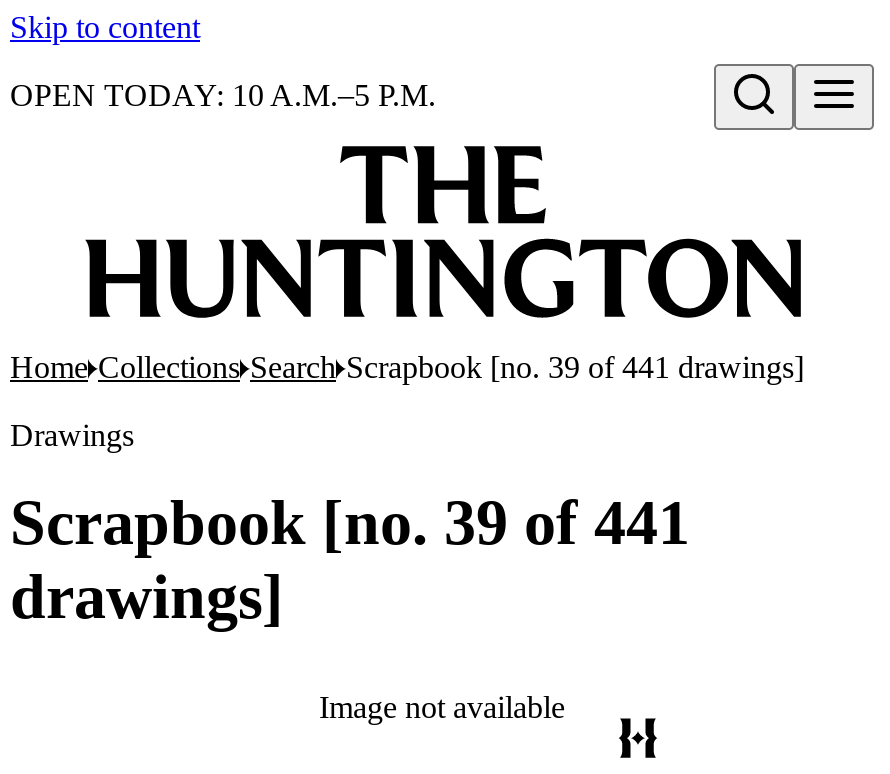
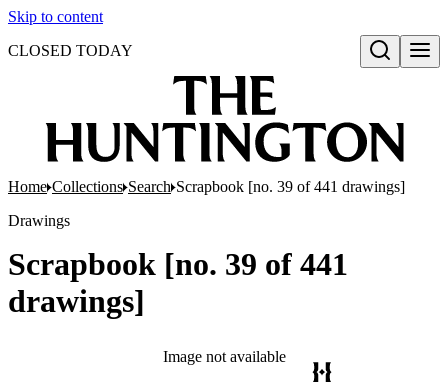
- OPEN TODAY: 10 A.M.–5 P.M.
+ CLOSED TODAY
